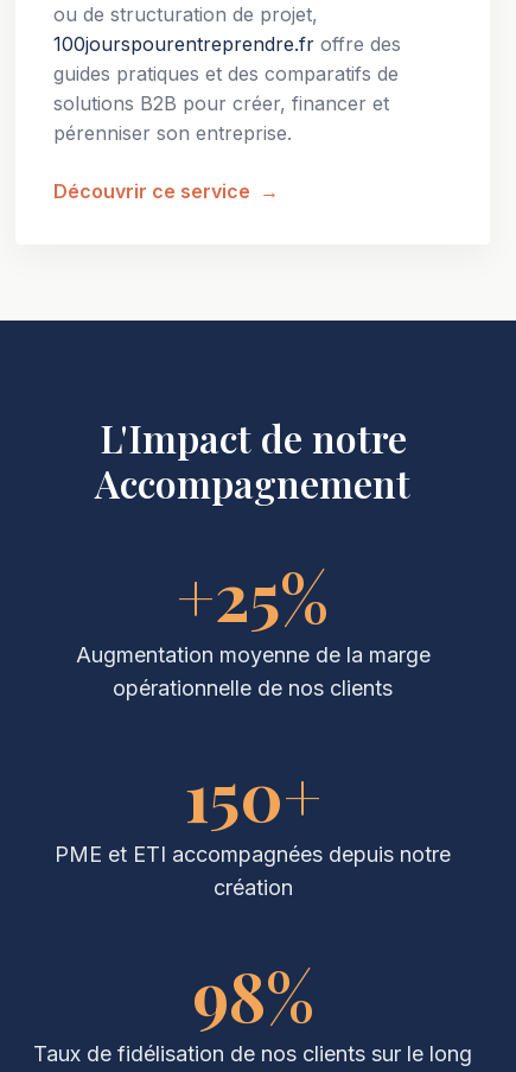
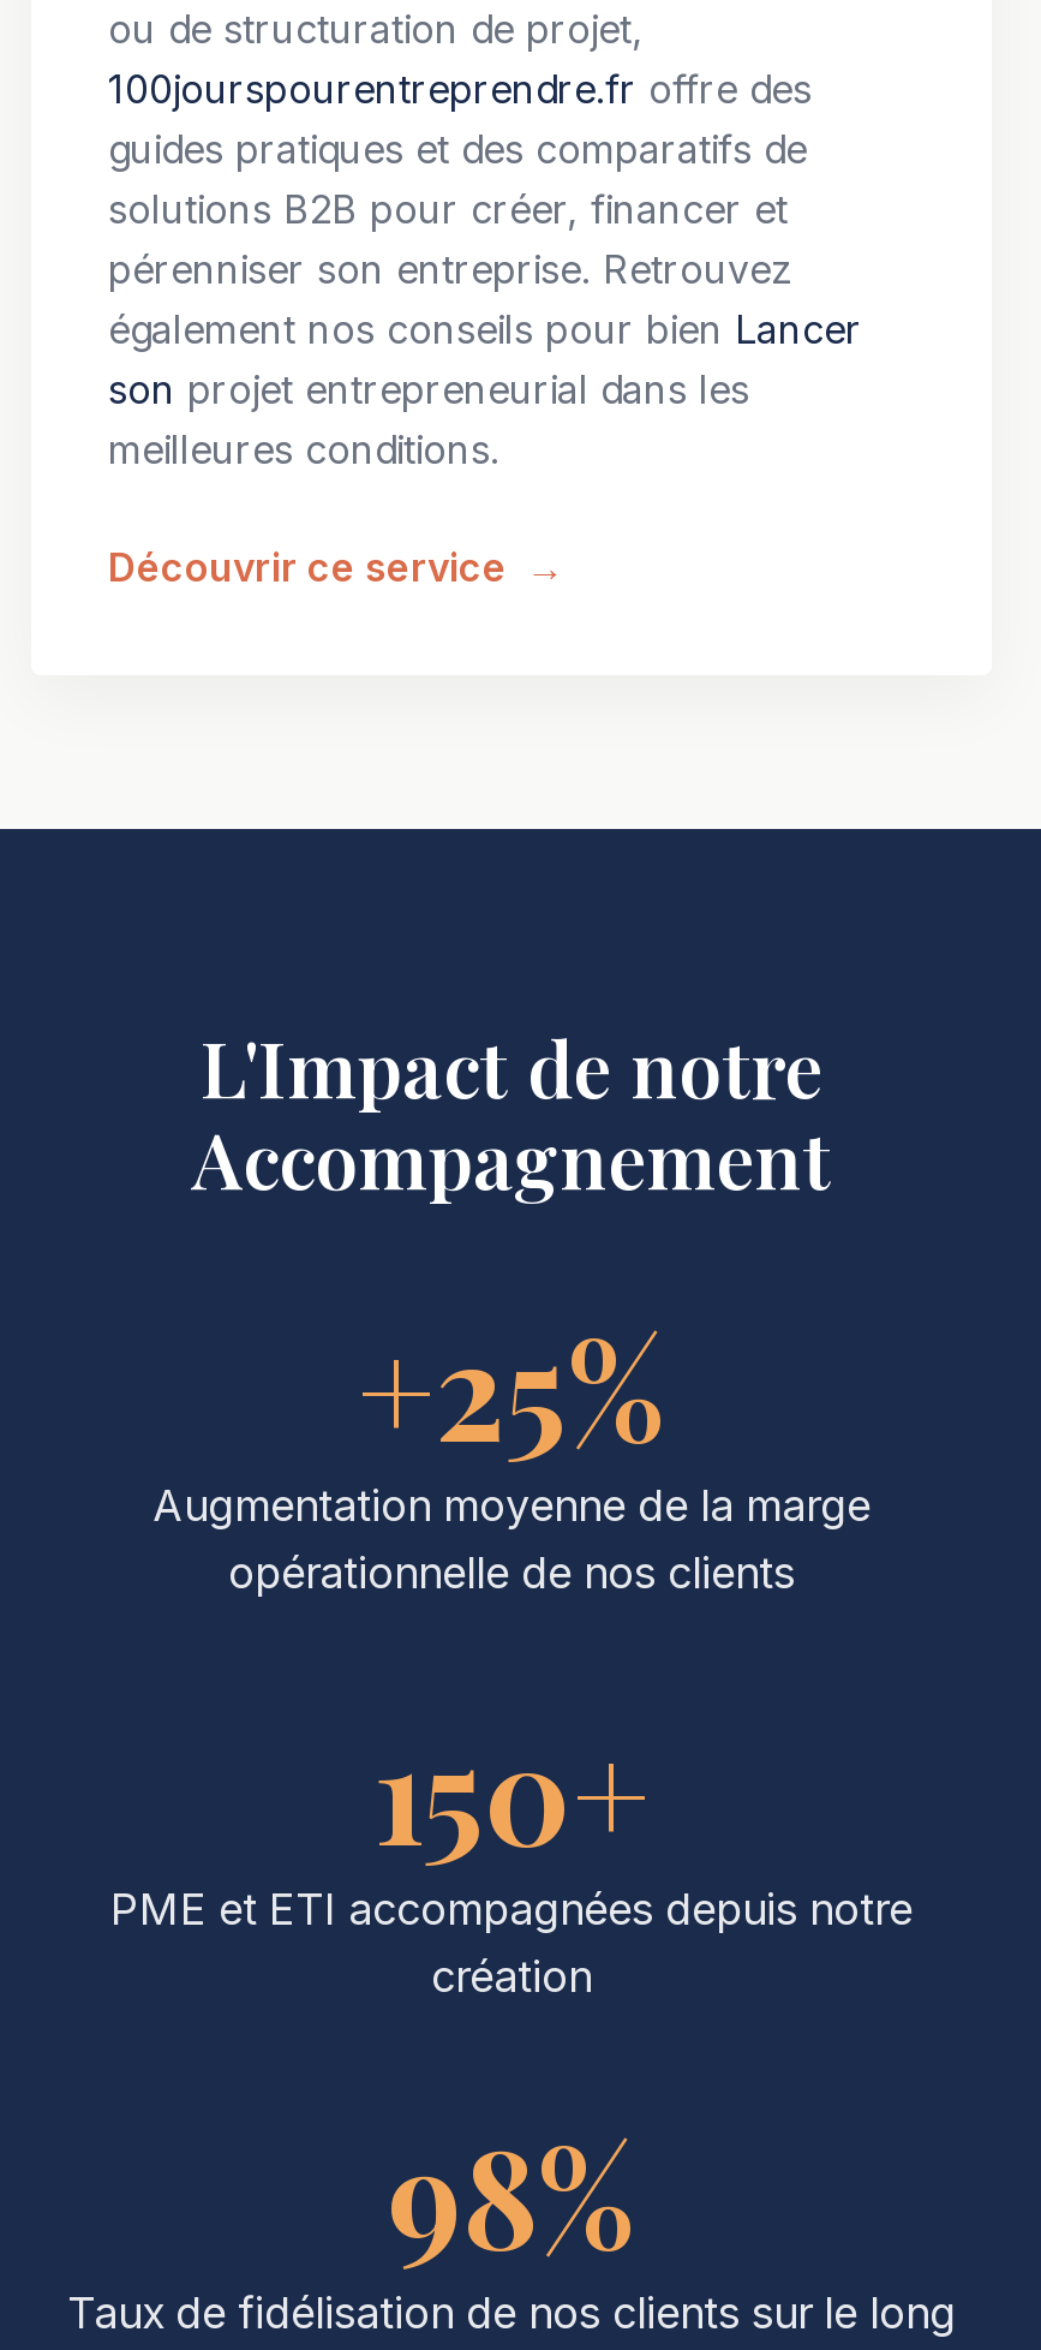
- pérenniser son entreprise.
+ pérenniser son entreprise. Retrouvez
+ également nos conseils pour bien Lancer
+ son projet entrepreneurial dans les
+ meilleures conditions.
